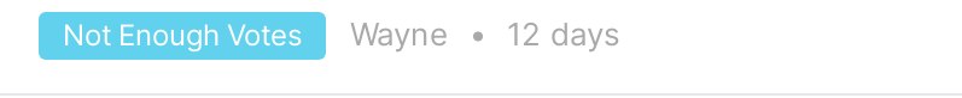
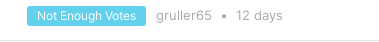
- Not Enough Votes Wayne • 12 days
+ Not Enough Votes gruller65 • 12 days
